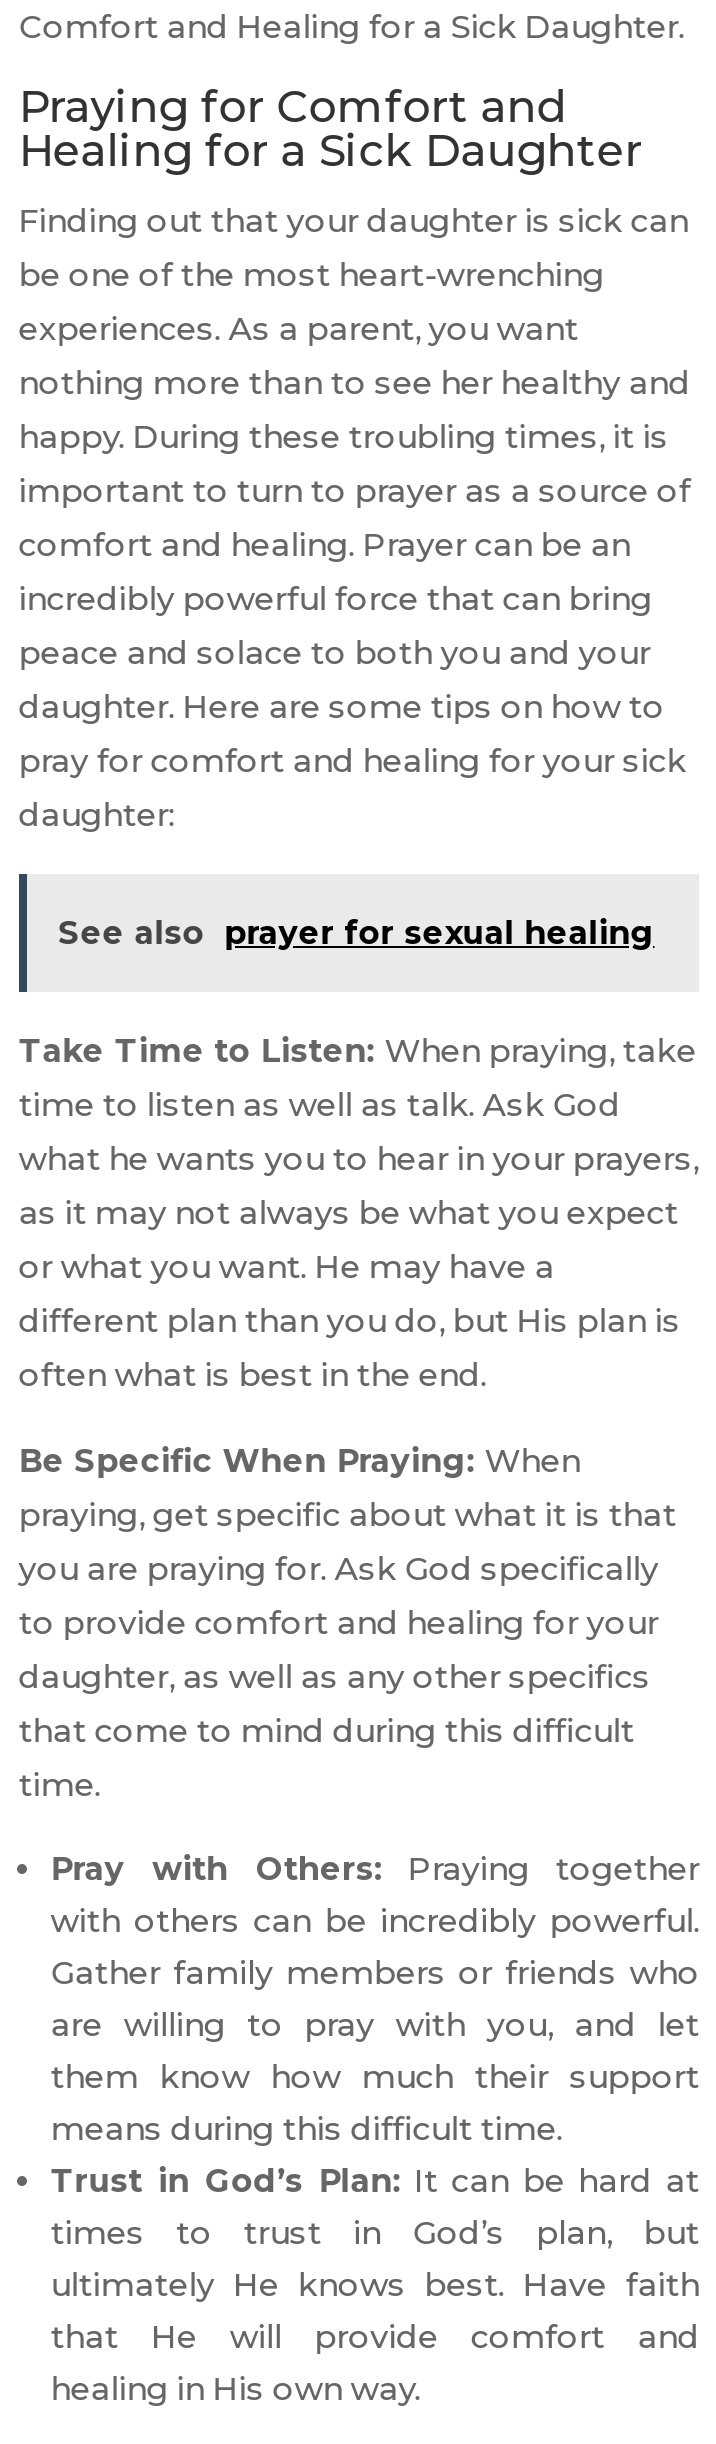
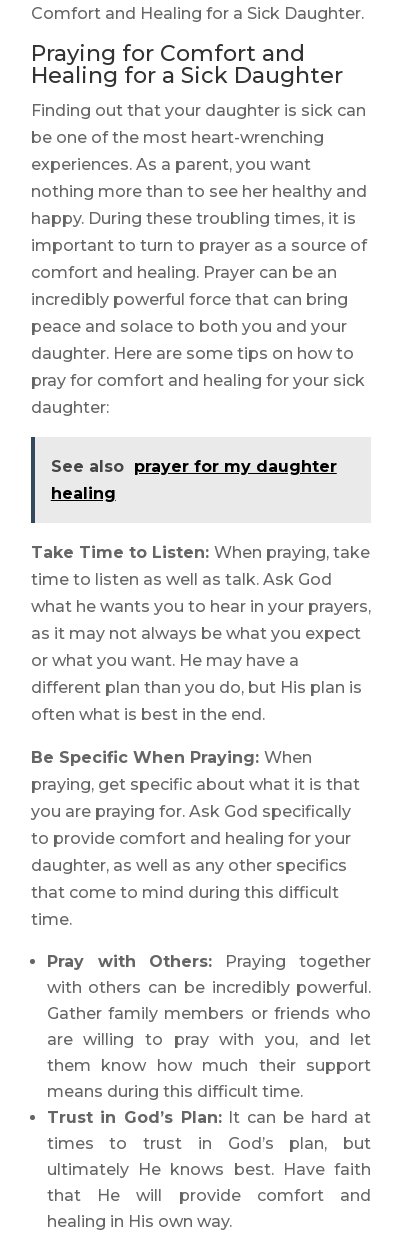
- See also prayer for sexual healing
+ See also prayer for my daughter
+ healing
